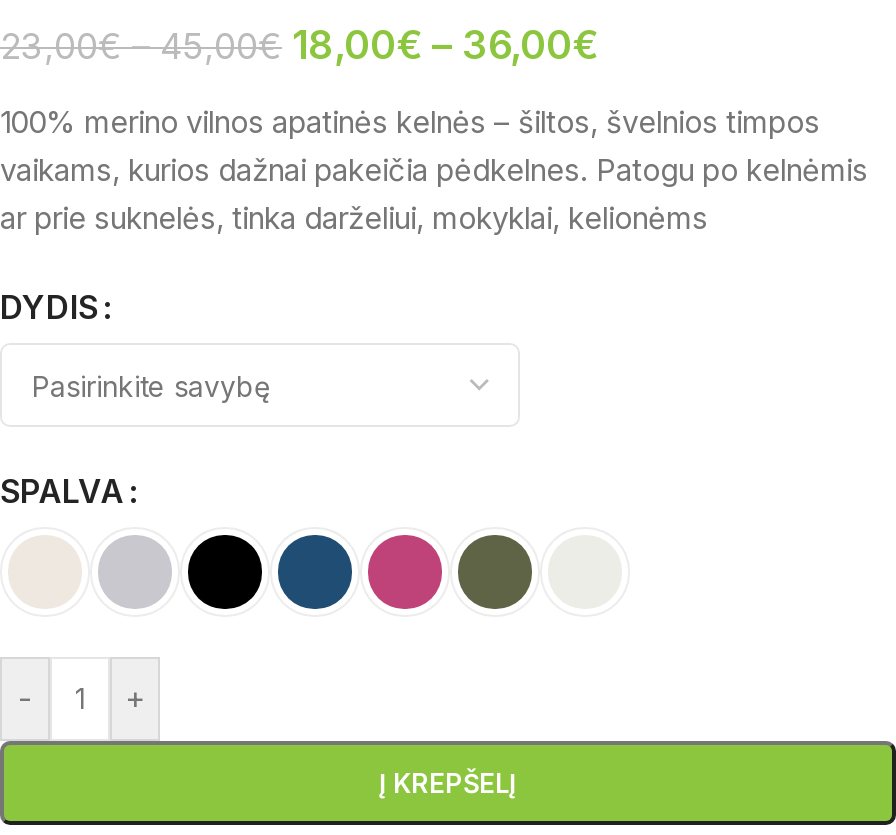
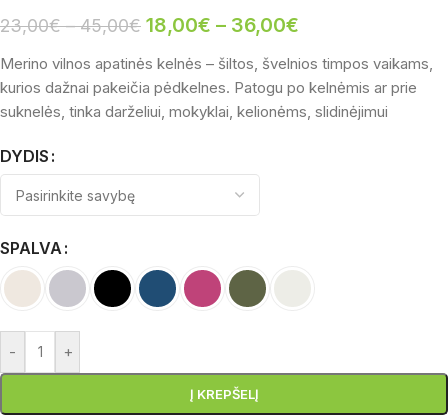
- 100% merino vilnos apatinės kelnės – šiltos, švelnios timpos
- vaikams, kurios dažnai pakeičia pėdkelnes. Patogu po kelnėmis
- ar prie suknelės, tinka darželiui, mokyklai, kelionėms
+ Merino vilnos apatinės kelnės – šiltos, švelnios timpos vaikams,
+ kurios dažnai pakeičia pėdkelnes. Patogu po kelnėmis ar prie
+ suknelės, tinka darželiui, mokyklai, kelionėms, slidinėjimui
